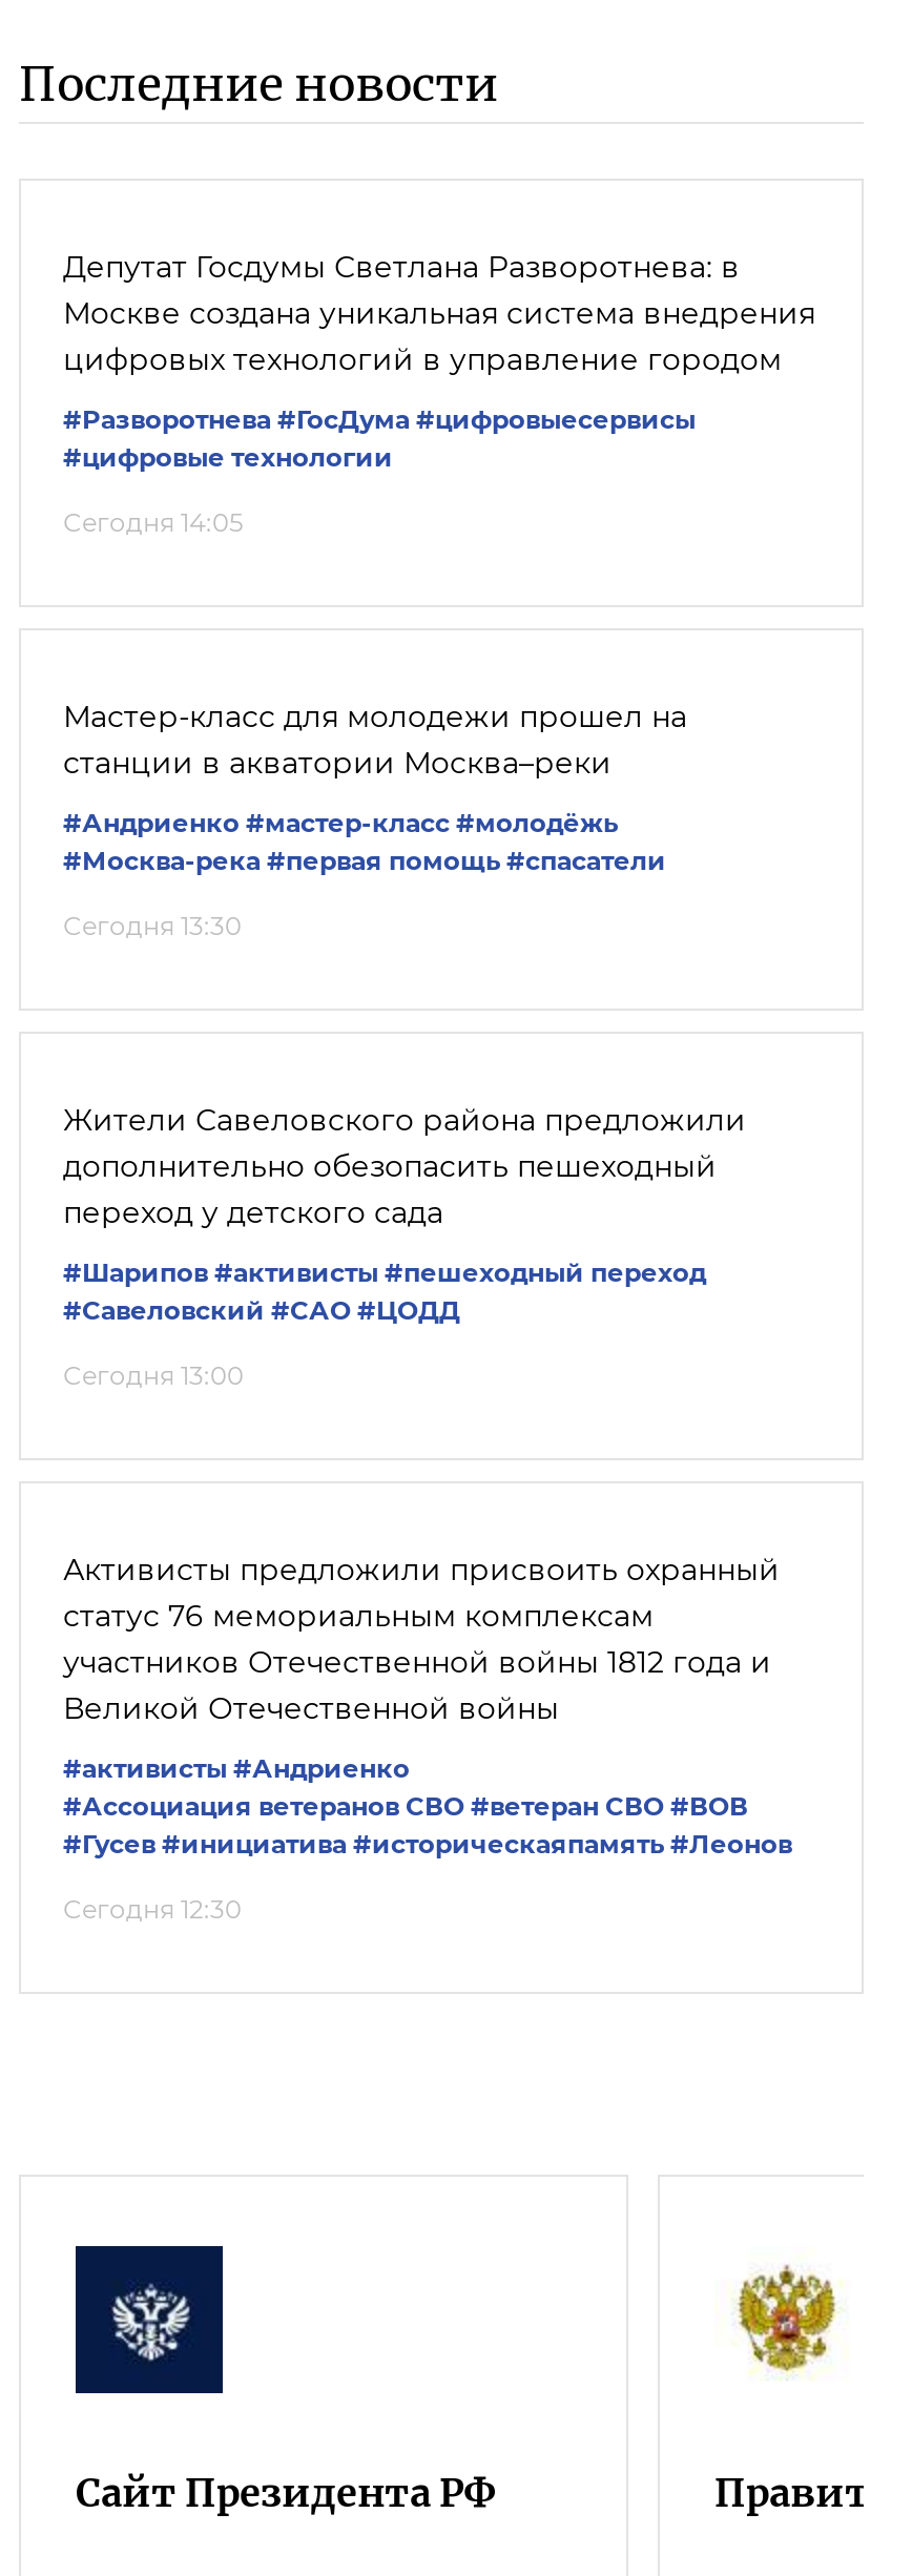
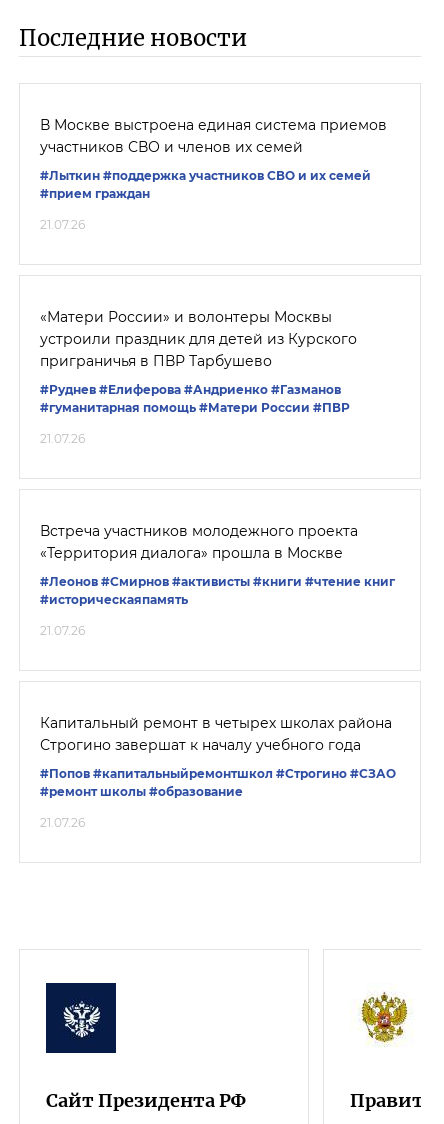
- Депутат Госдумы Светлана Разворотнева: в
- Москве создана уникальная система внедрения
- цифровых технологий в управление городом
+ В Москве выстроена единая система приемов
+ участников СВО и членов их семей

- #Разворотнева #ГосДума #цифровыесервисы
- #цифровые технологии
+ #Лыткин #поддержка участников СВО и их семей
+ #прием граждан

- Сегодня 14:05
+ 21.07.26

- Мастер-класс для молодежи прошел на
- станции в акватории Москва–реки
+ «Матери России» и волонтеры Москвы
+ устроили праздник для детей из Курского
+ приграничья в ПВР Тарбушево

- #Андриенко #мастер-класс #молодёжь
- #Москва-река #первая помощь #спасатели
+ #Руднев #Елиферова #Андриенко #Газманов
+ #гуманитарная помощь #Матери России #ПВР

- Сегодня 13:30
+ 21.07.26

- Жители Савеловского района предложили
- дополнительно обезопасить пешеходный
- переход у детского сада
+ Встреча участников молодежного проекта
+ «Территория диалога» прошла в Москве

- #Шарипов #активисты #пешеходный переход
- #Савеловский #САО #ЦОДД
+ #Леонов #Смирнов #активисты #книги #чтение книг
+ #историческаяпамять

- Сегодня 13:00
+ 21.07.26

- Активисты предложили присвоить охранный
- статус 76 мемориальным комплексам
- участников Отечественной войны 1812 года и
- Великой Отечественной войны
+ Капитальный ремонт в четырех школах района
+ Строгино завершат к началу учебного года

- #активисты #Андриенко
- #Ассоциация ветеранов СВО #ветеран СВО #ВОВ
- #Гусев #инициатива #историческаяпамять #Леонов
+ #Попов #капитальныйремонтшкол #Строгино #СЗАО
+ #ремонт школы #образование

- Сегодня 12:30
+ 21.07.26
